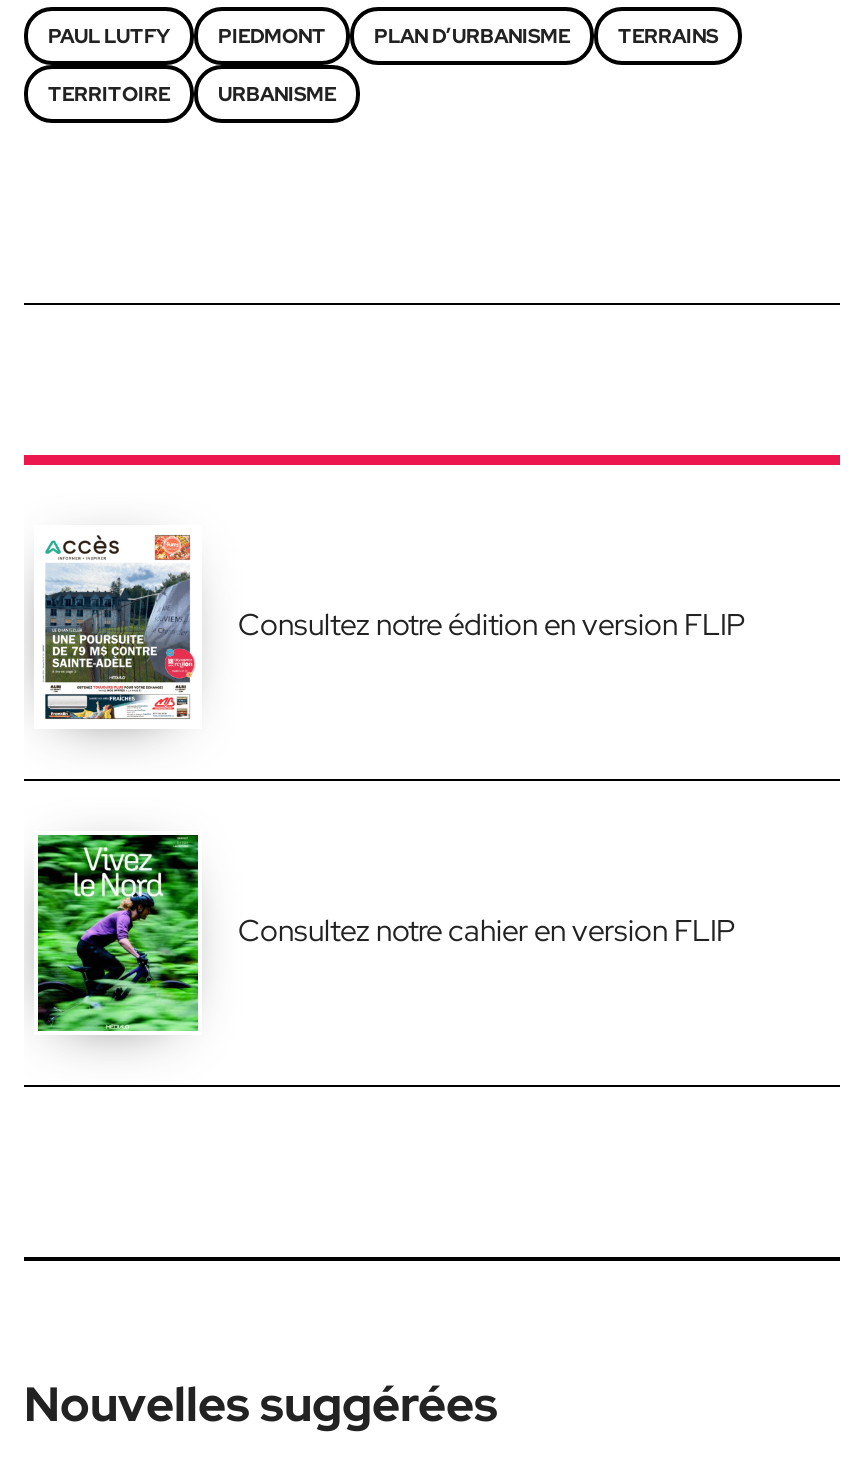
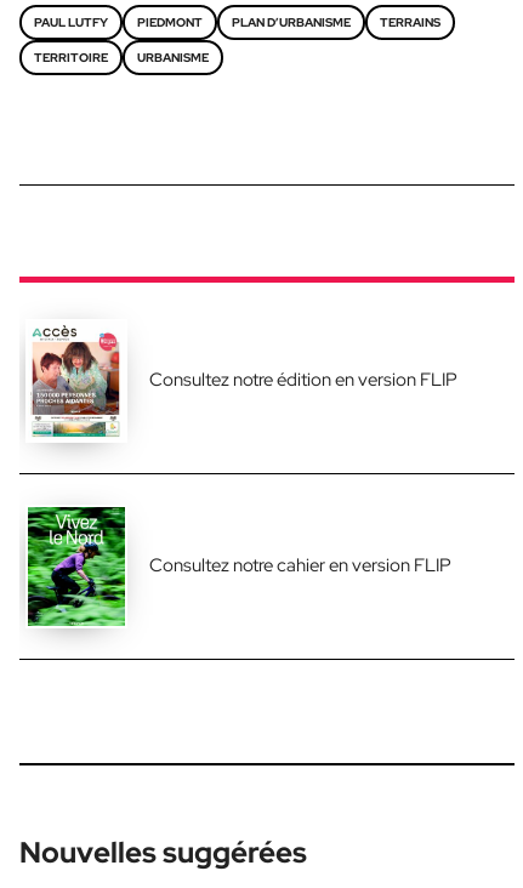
- [image]
+ [image]
